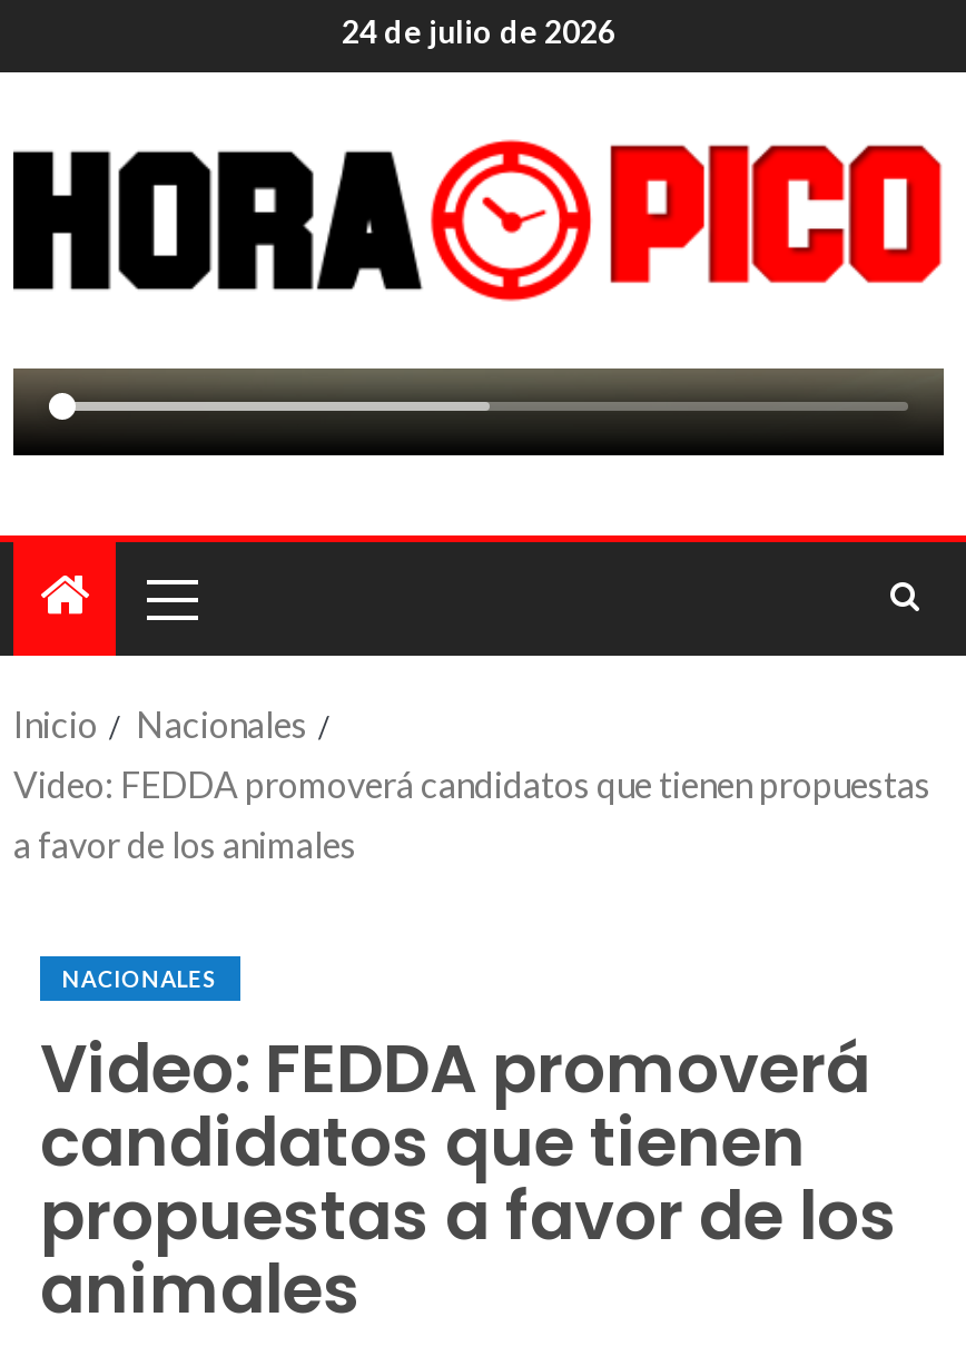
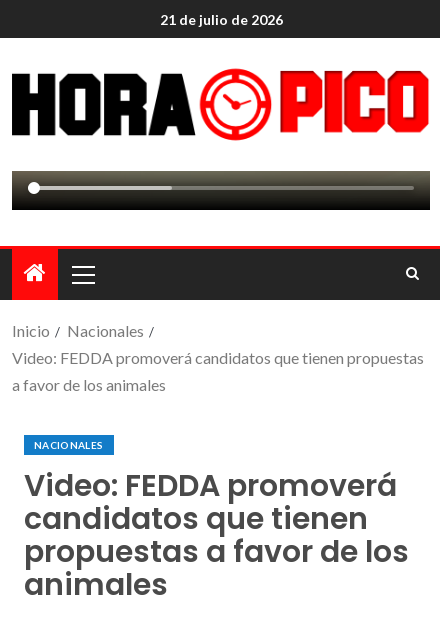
- 24 de julio de 2026
+ 21 de julio de 2026
